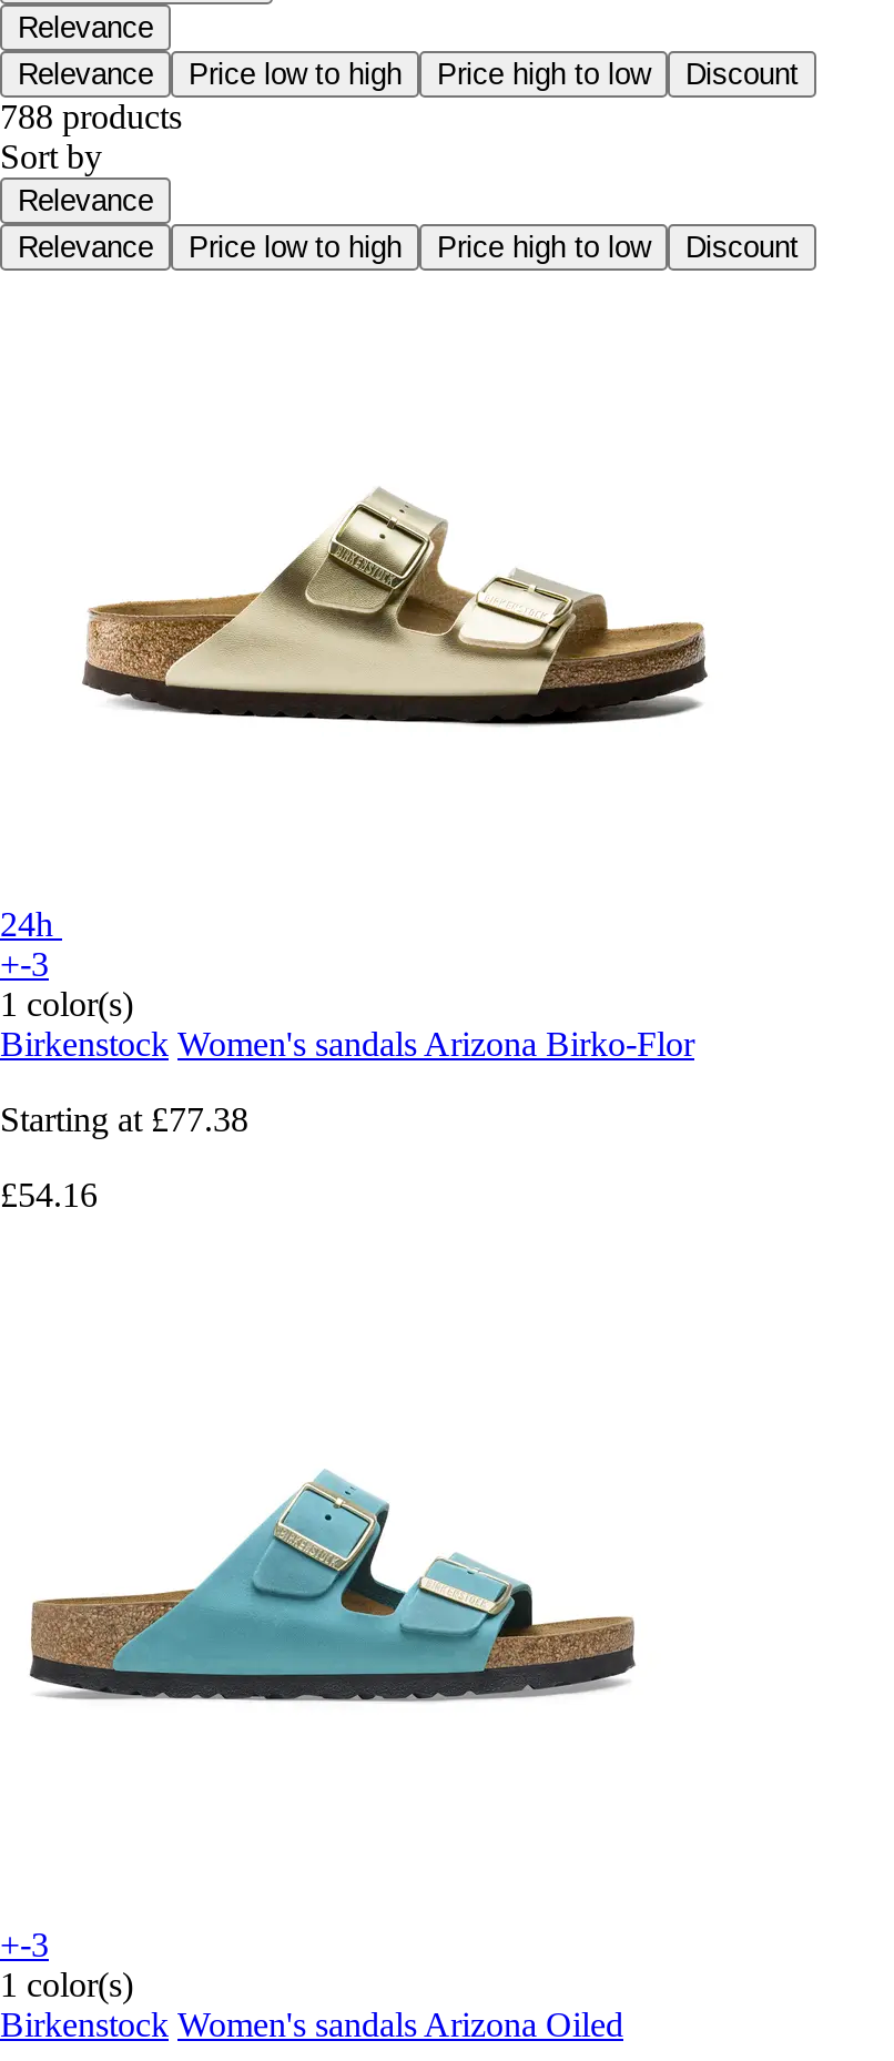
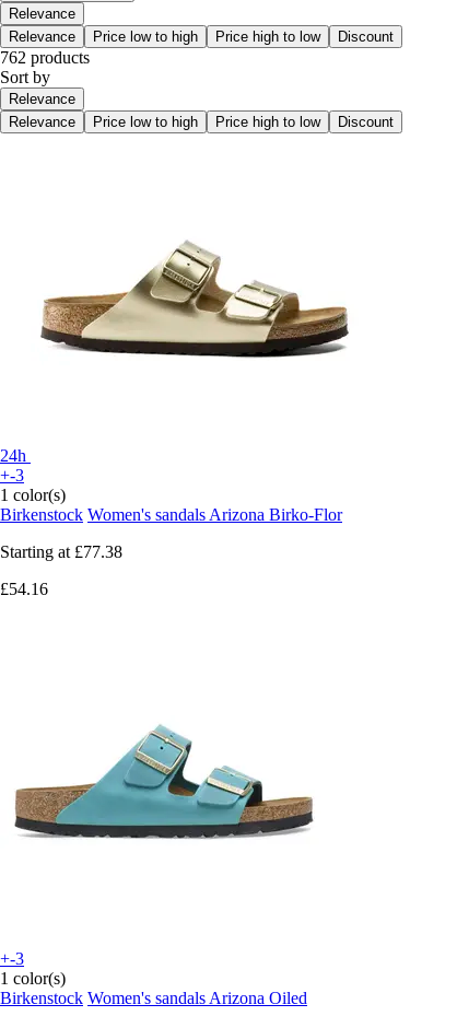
- 788 products
+ 762 products
